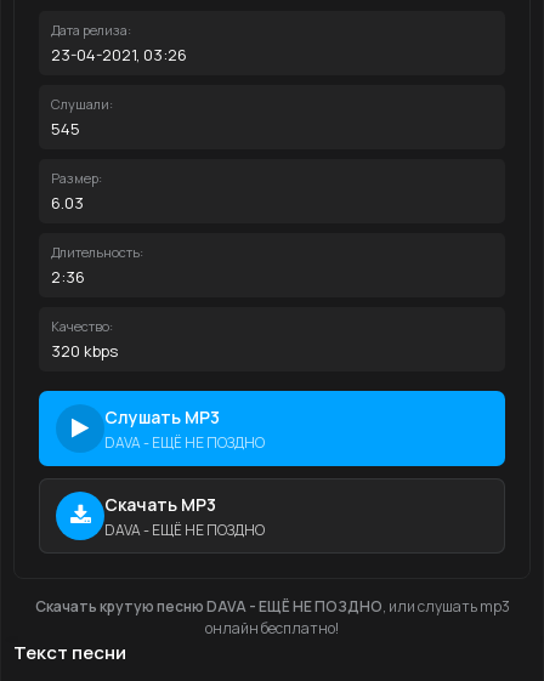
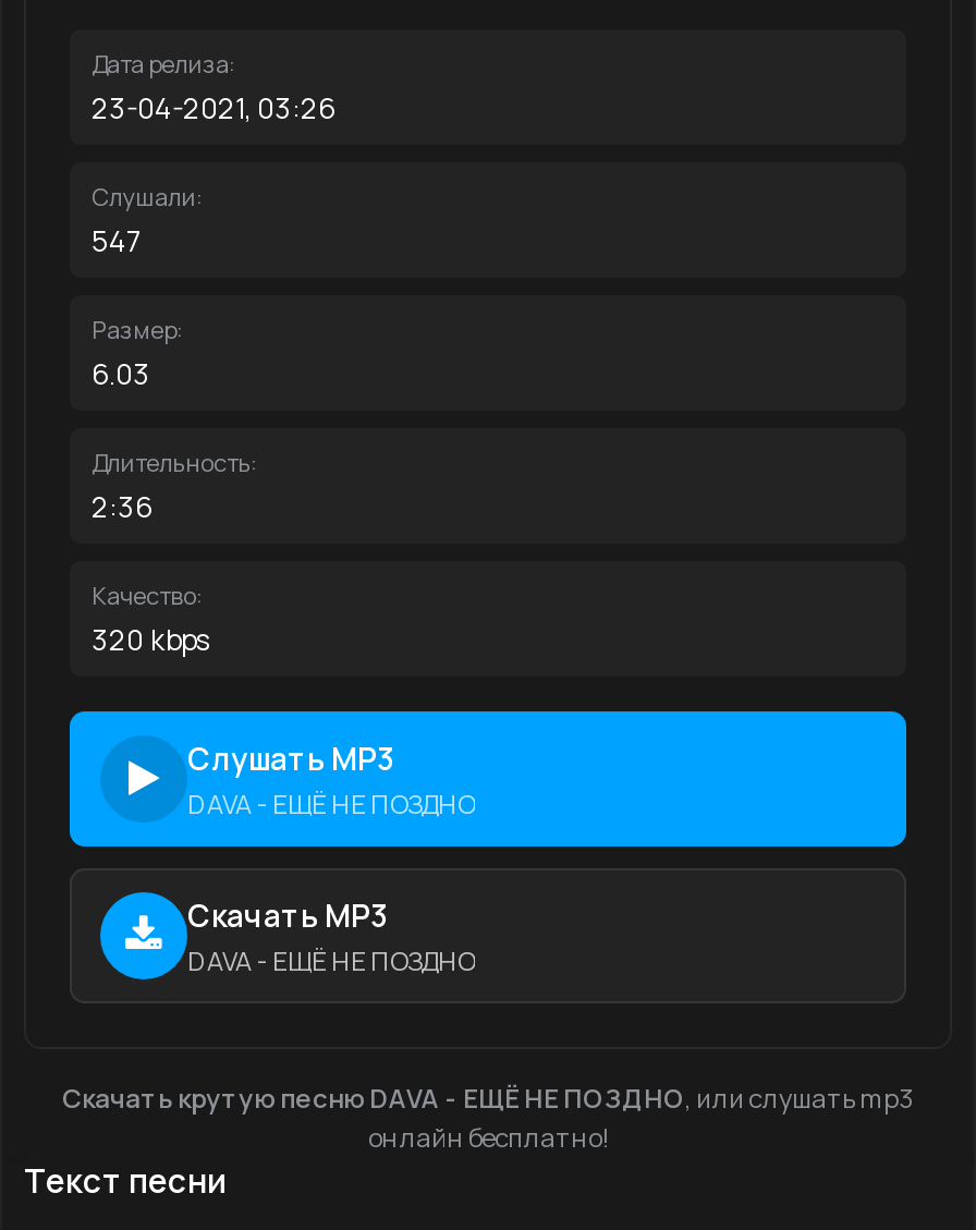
- 545
+ 547
